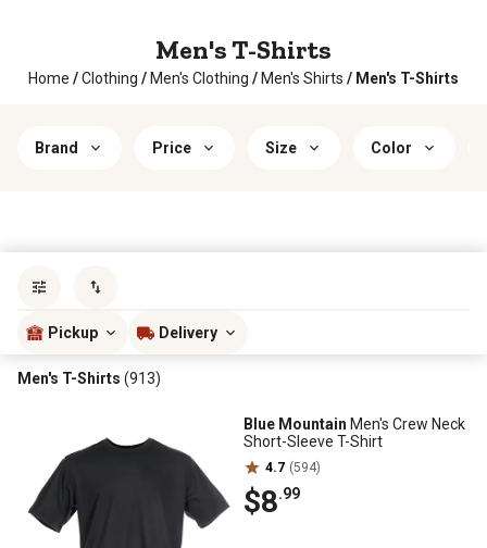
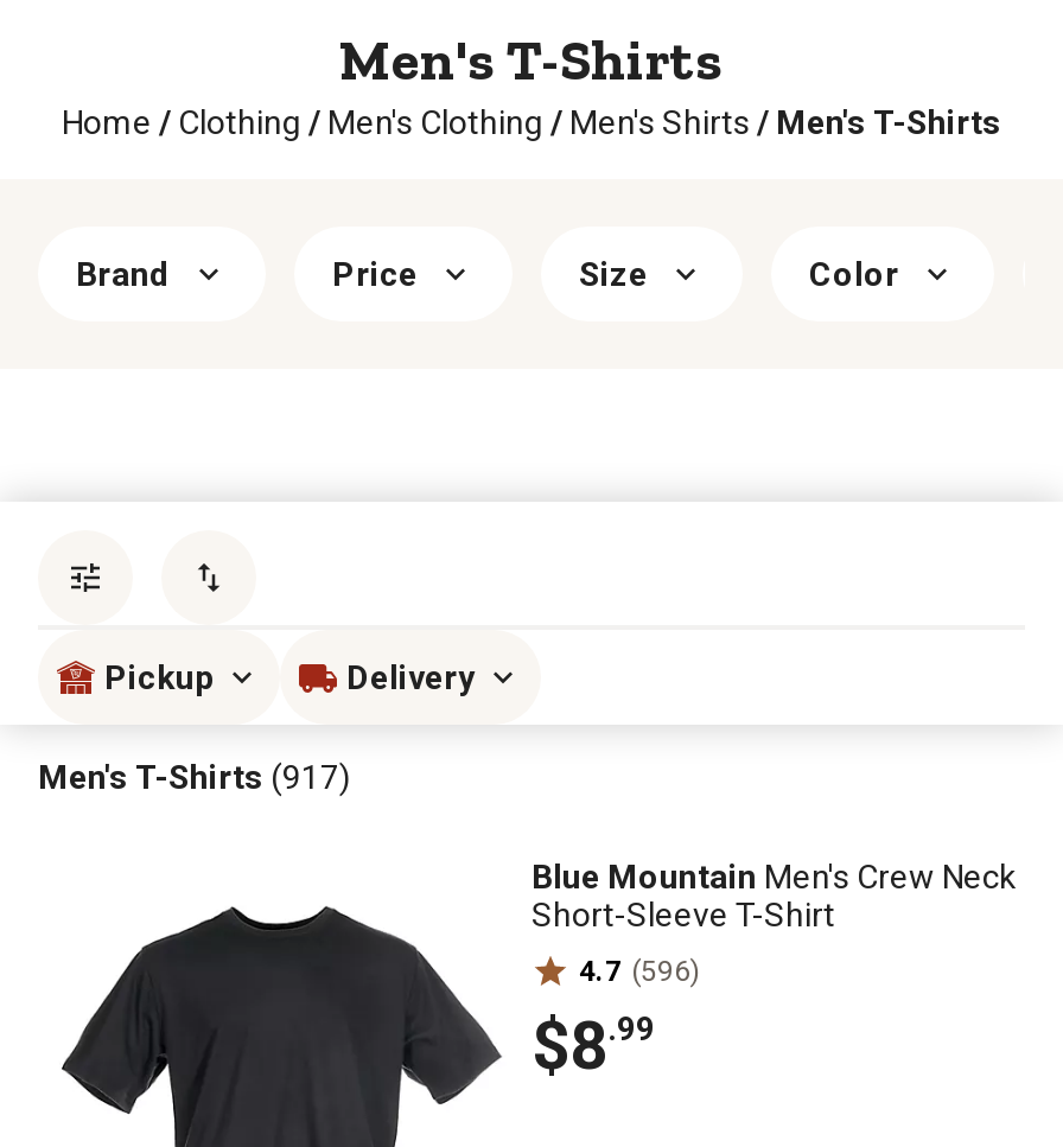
- Men's T-Shirts (913)
+ Men's T-Shirts (917)

- 4.7 (594)
+ 4.7 (596)
